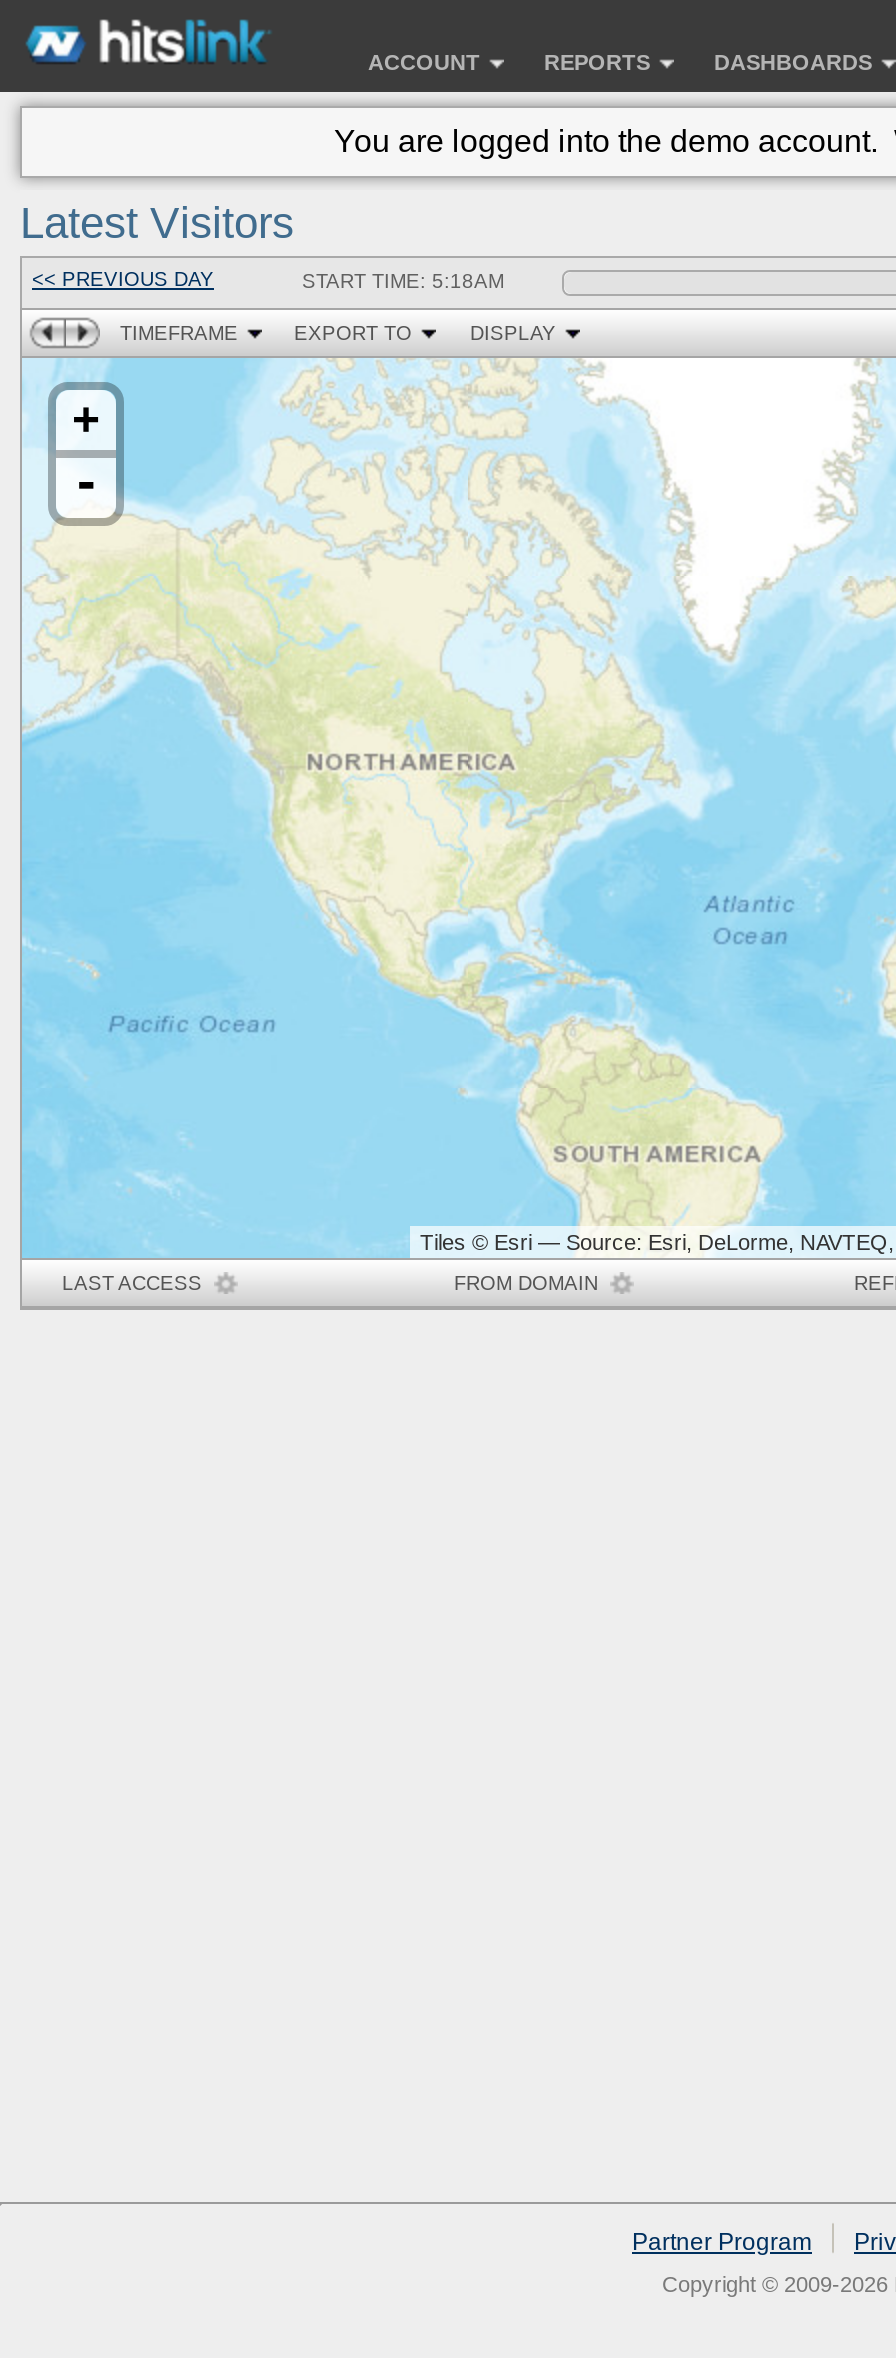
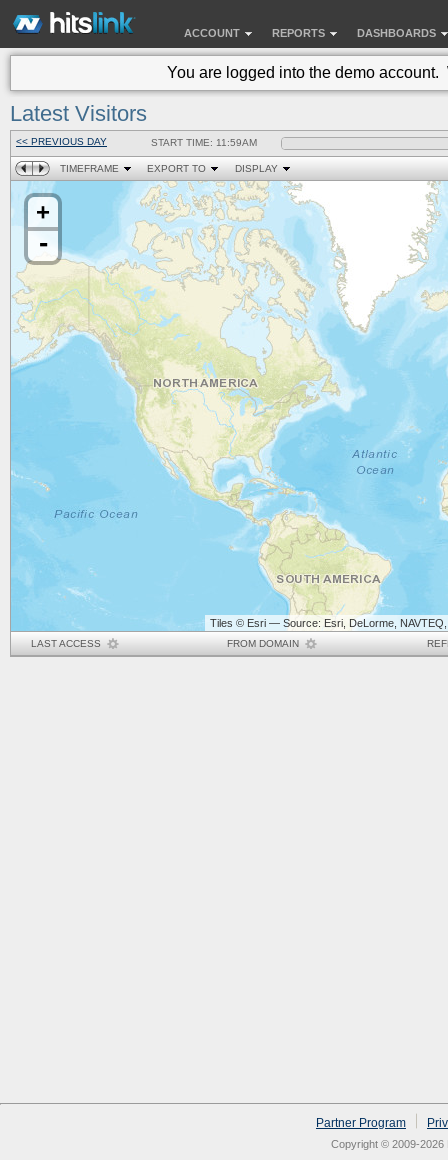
- START TIME: 5:18AM
+ START TIME: 11:59AM
